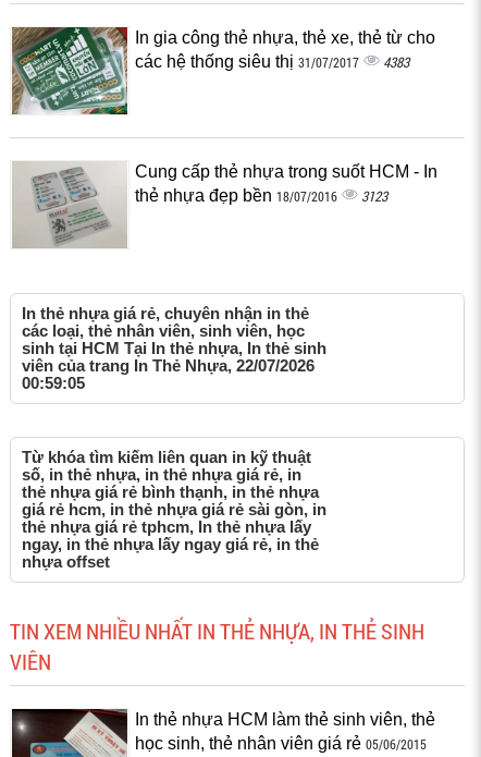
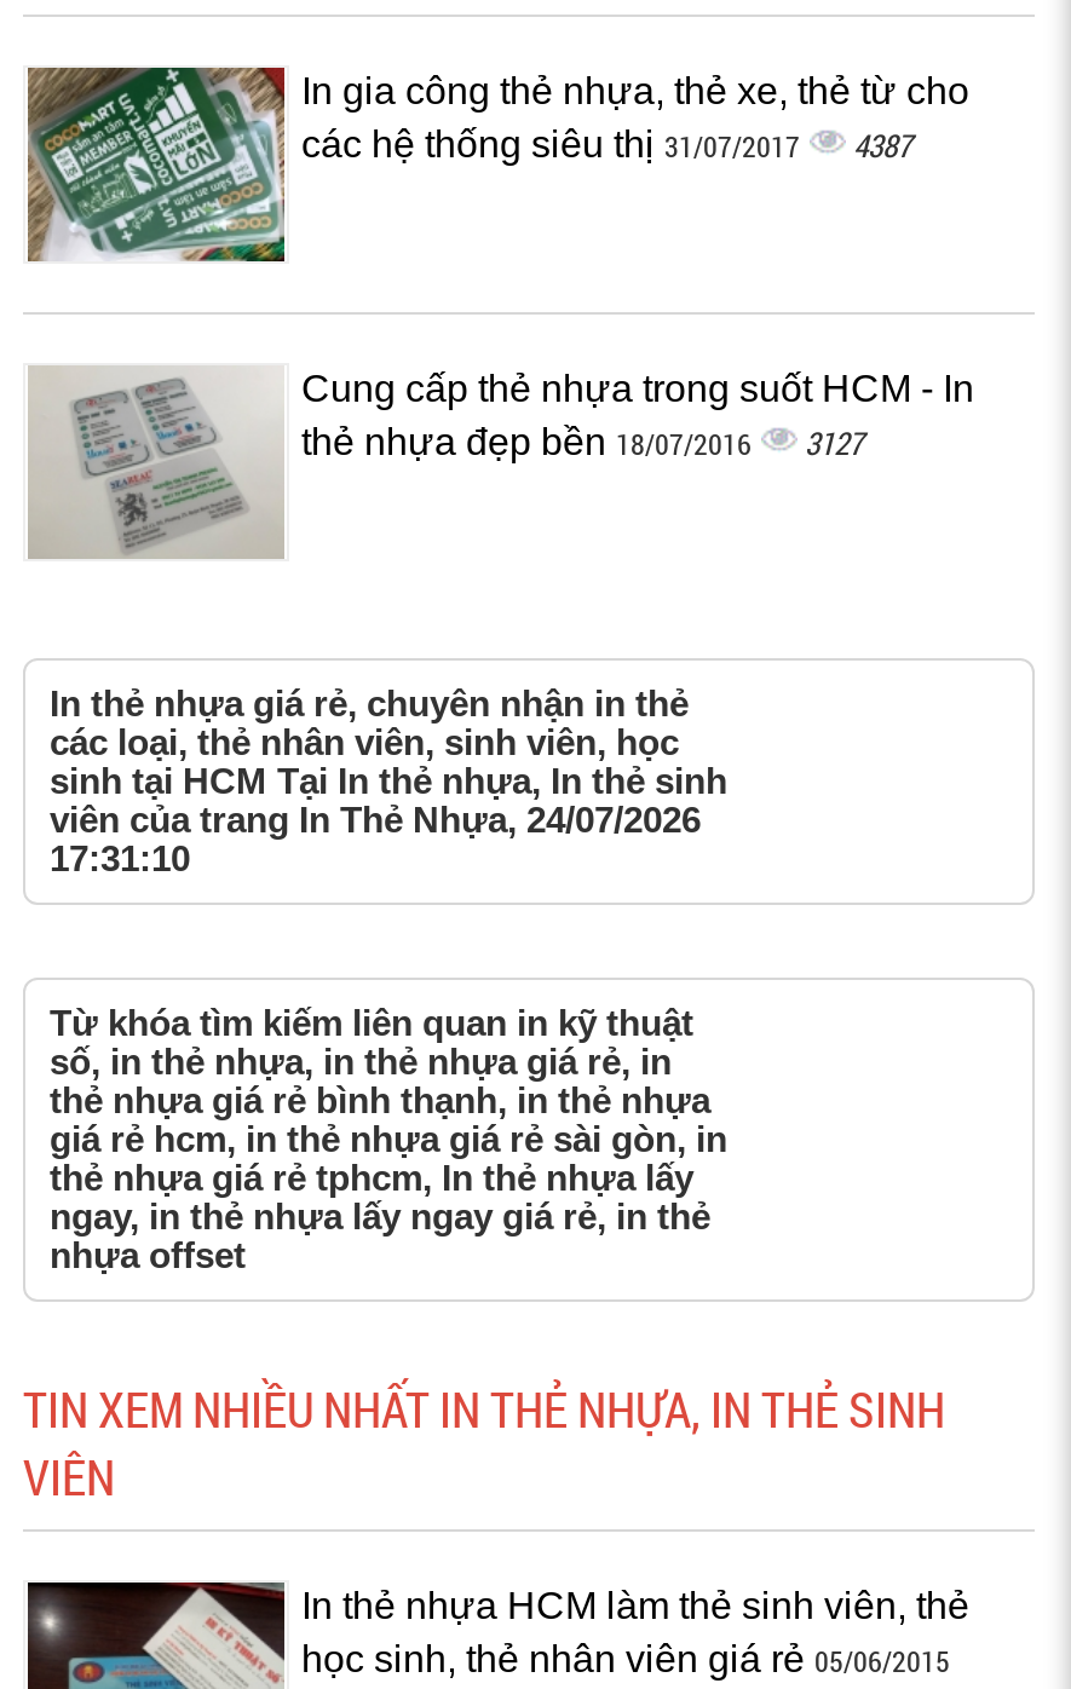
- các hệ thống siêu thị 31/07/2017 4383
+ các hệ thống siêu thị 31/07/2017 4387

- thẻ nhựa đẹp bền 18/07/2016 3123
+ thẻ nhựa đẹp bền 18/07/2016 3127

- viên của trang In Thẻ Nhựa, 22/07/2026
+ viên của trang In Thẻ Nhựa, 24/07/2026

- 00:59:05
+ 17:31:10
